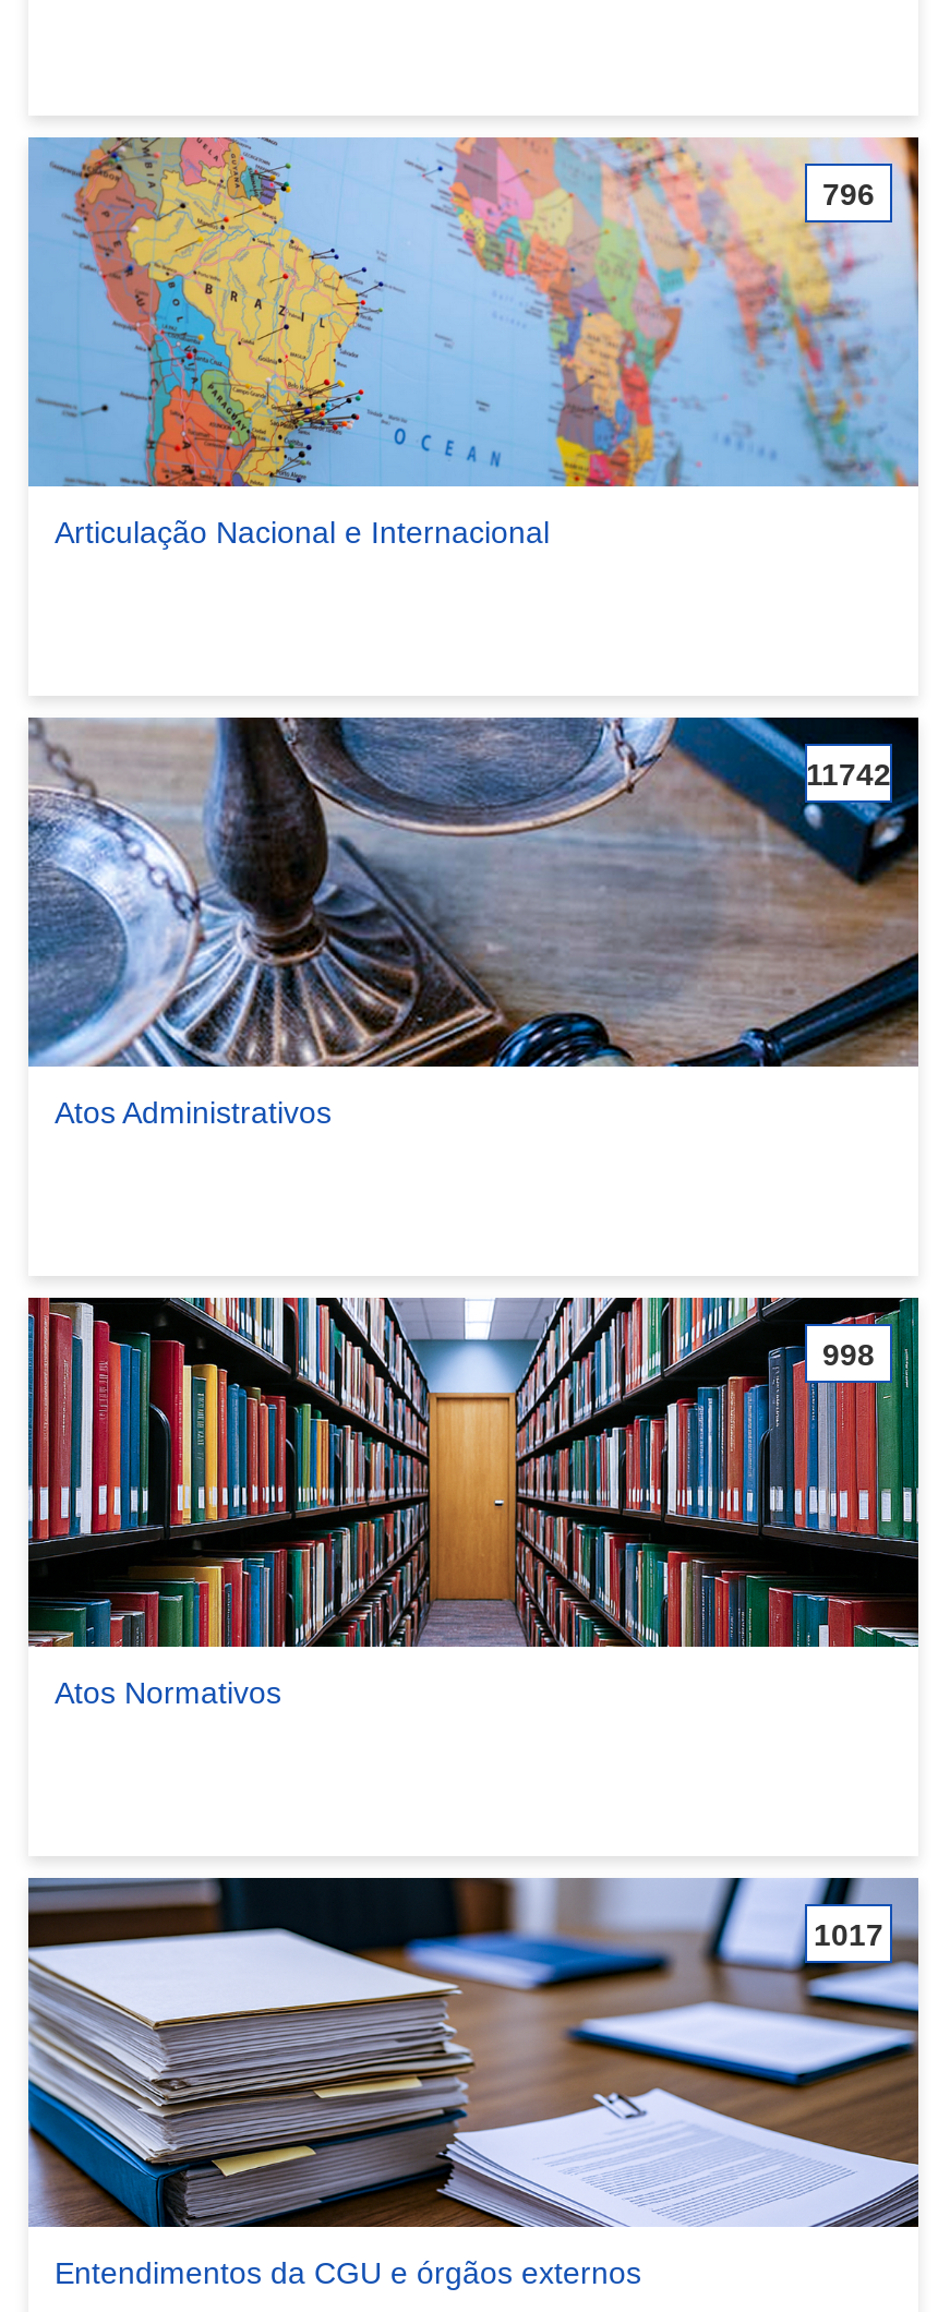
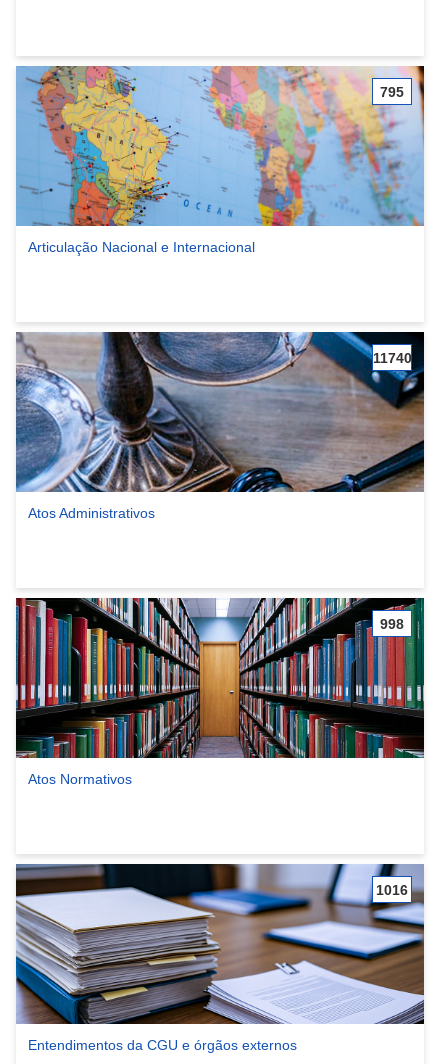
- 796
+ 795

- 11742
+ 11740

- 1017
+ 1016
